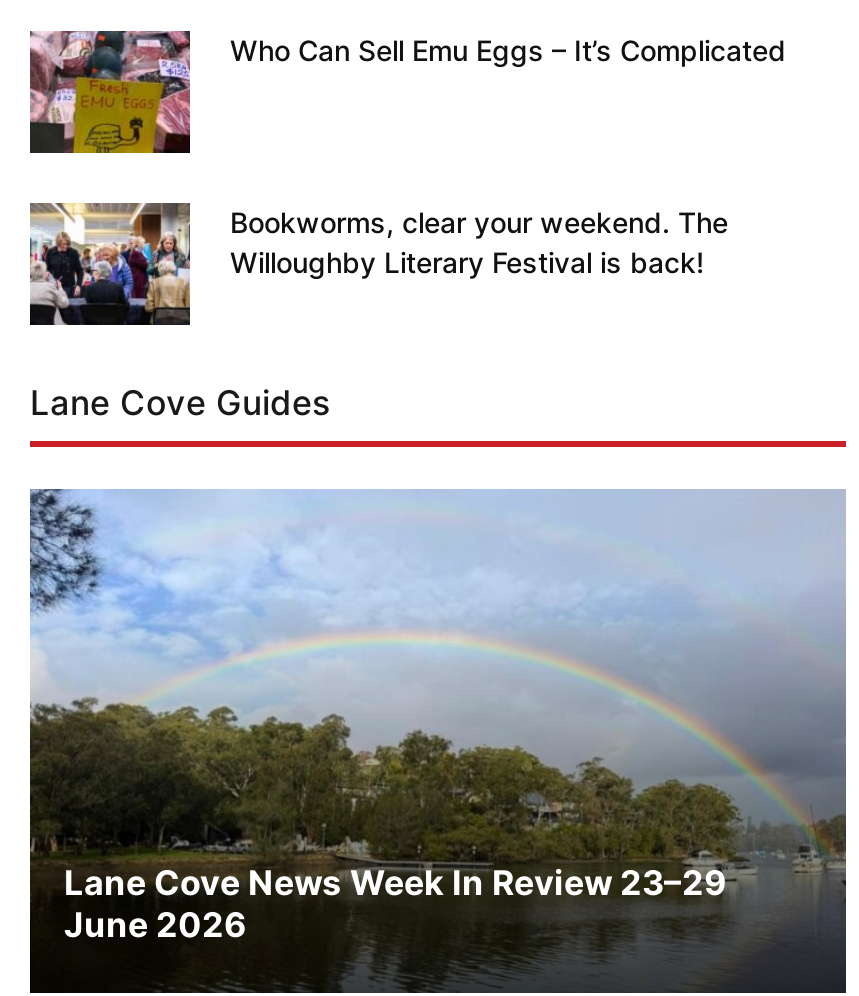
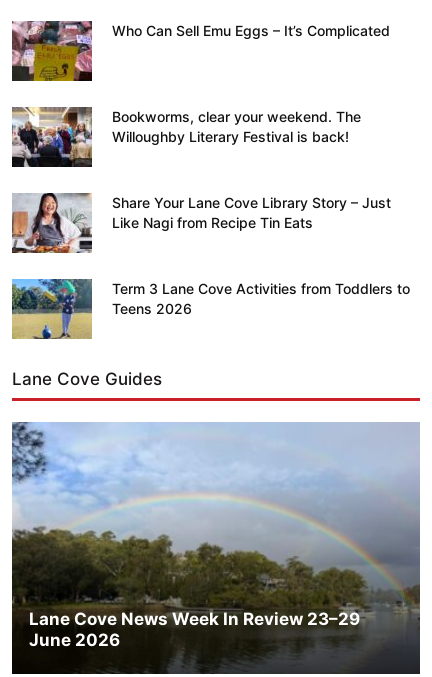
+ [image]
+ Share Your Lane Cove Library Story – Just
+ Like Nagi from Recipe Tin Eats

+ [image]
+ Term 3 Lane Cove Activities from Toddlers to
+ Teens 2026
